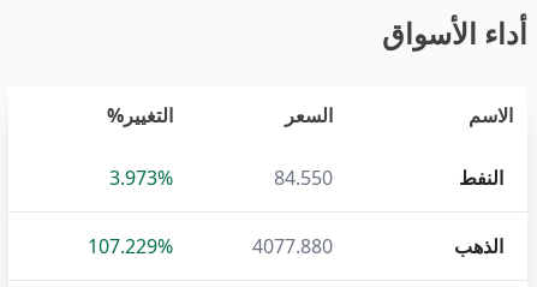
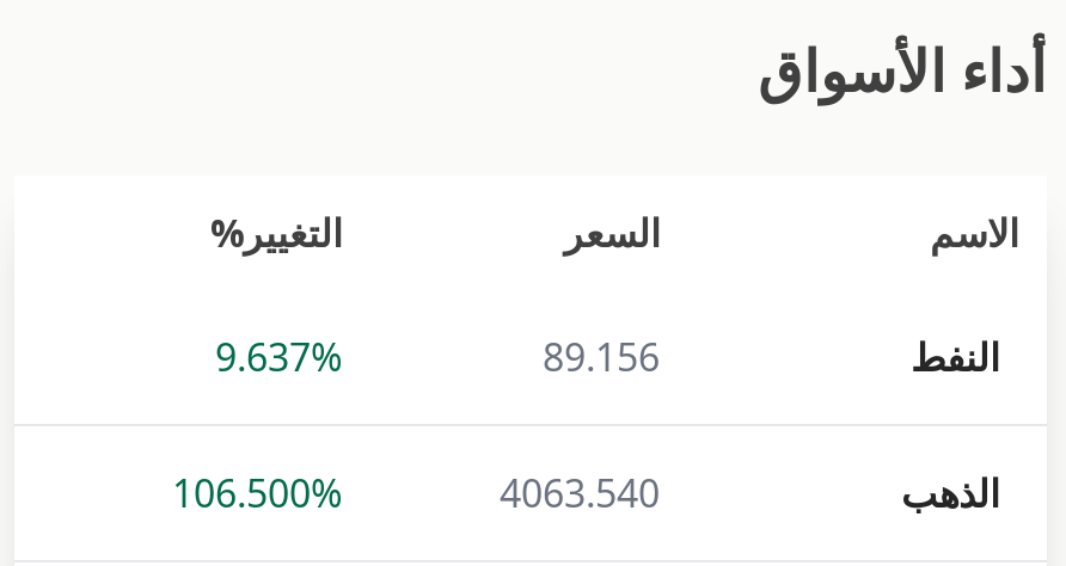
- 3.973%
+ 9.637%

- 84.550
+ 89.156

- 107.229%
+ 106.500%

- 4077.880
+ 4063.540
